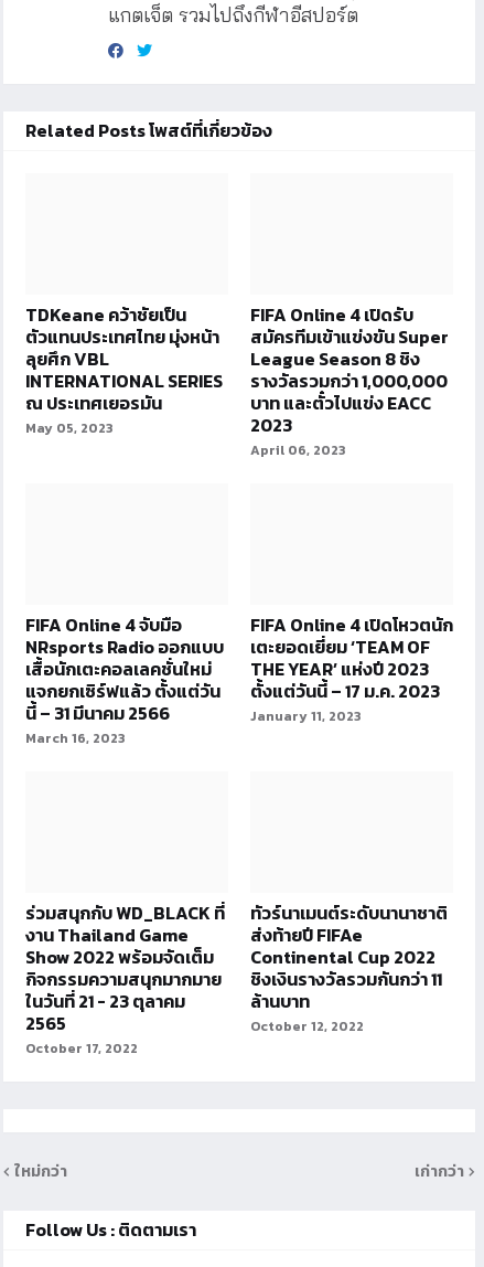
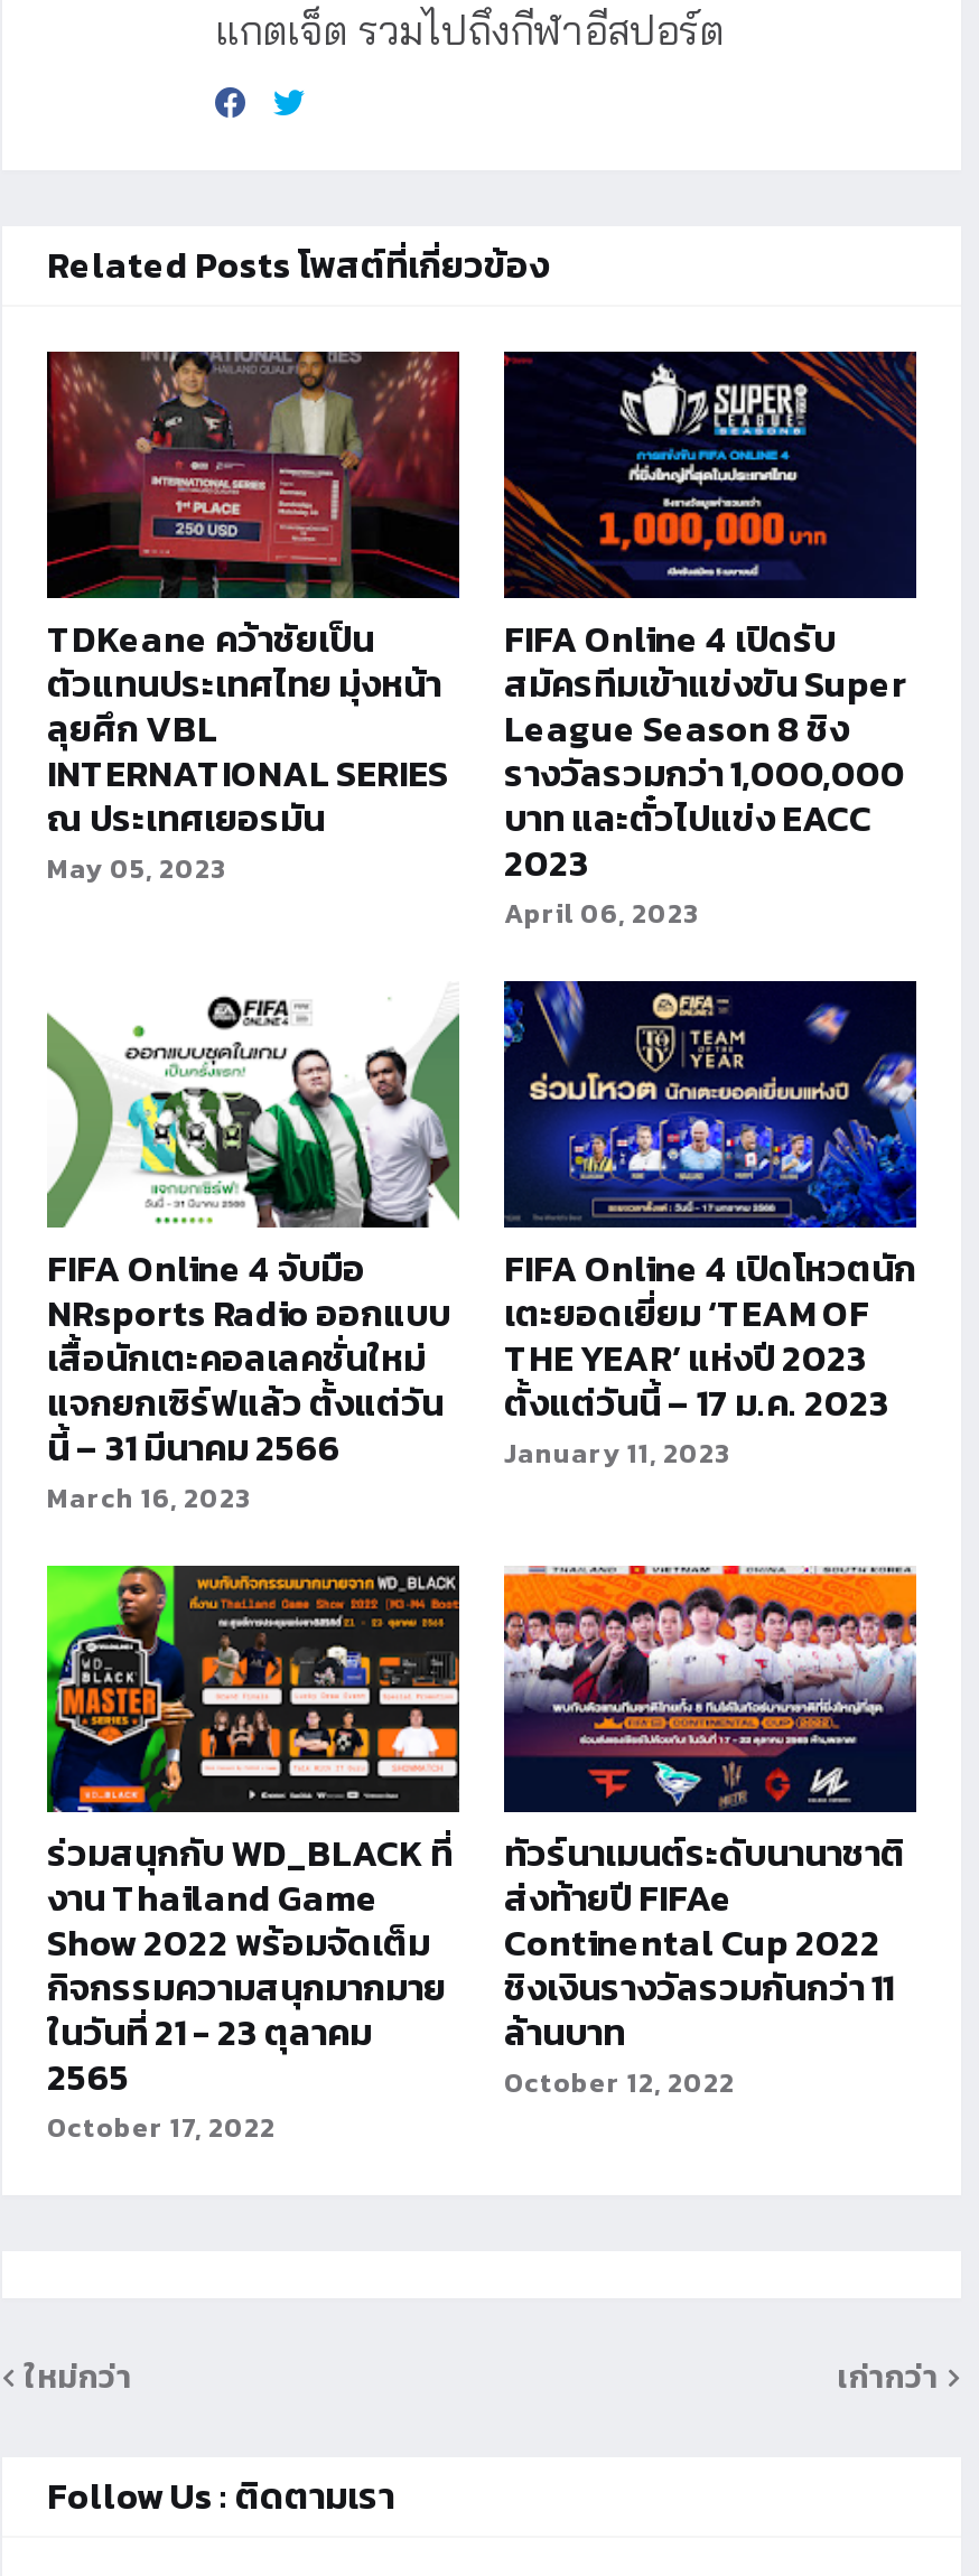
+ [image]

+ [image]

+ [image]

+ [image]

+ [image]

+ [image]
